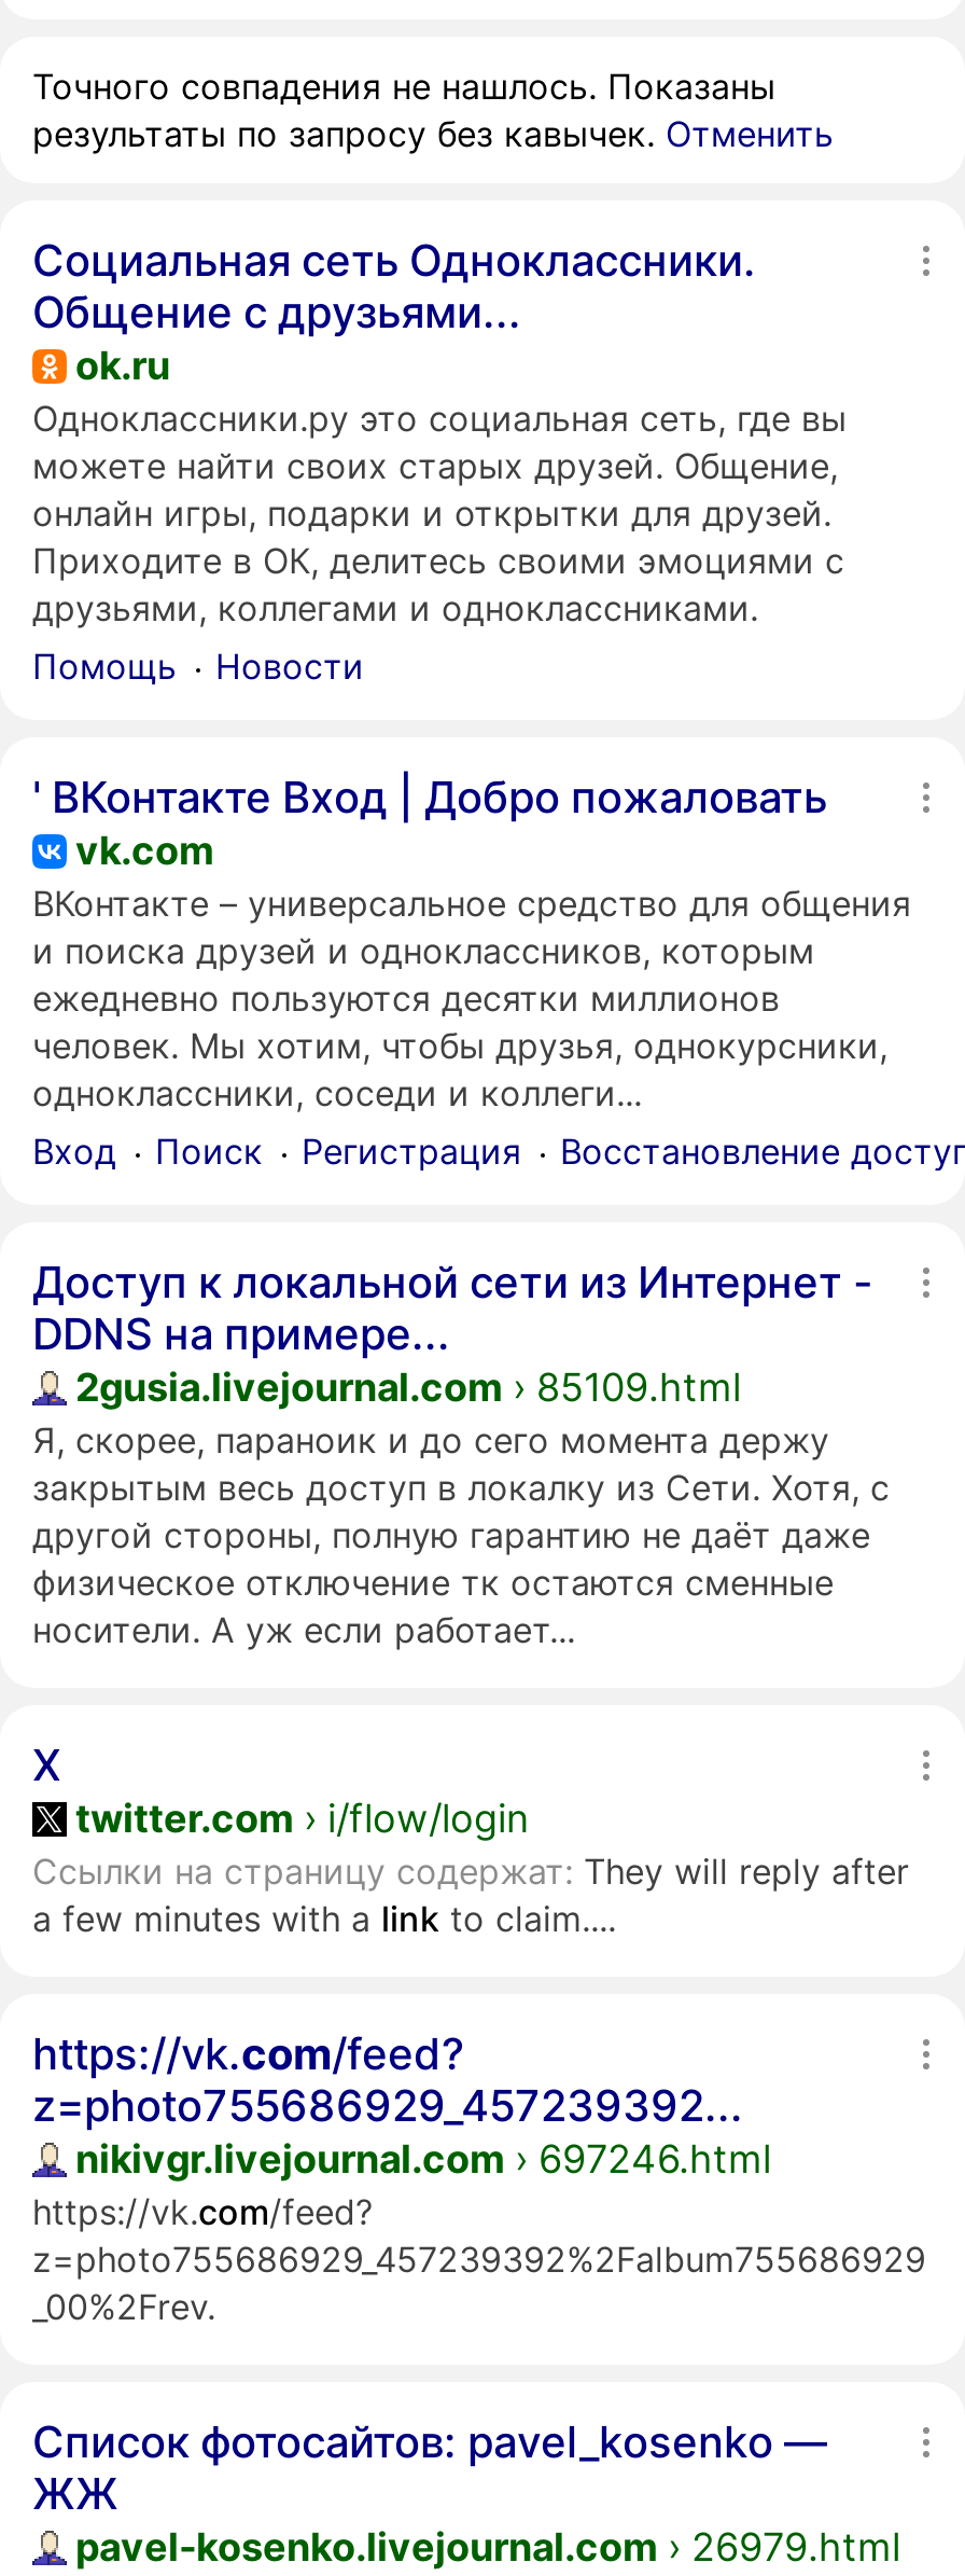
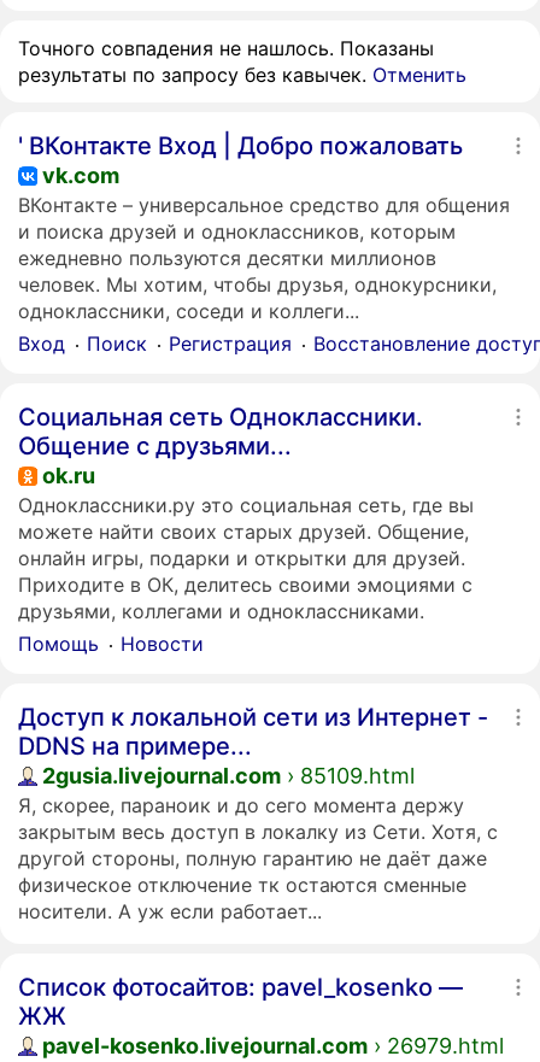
moved down: Социальная сеть Одноклассники. | Общение с друзьями... | ok.ru | ... | Помощь | Новости

- X
- twitter.com › i/flow/login
- Ссылки на страницу содержат: They will reply after
- a few minutes with a link to claim....
- https://vk.com/feed?
- z=photo755686929_457239392...
- nikivgr.livejournal.com › 697246.html
- https://vk.com/feed?
- z=photo755686929_457239392%2Falbum755686929
- _00%2Frev.
